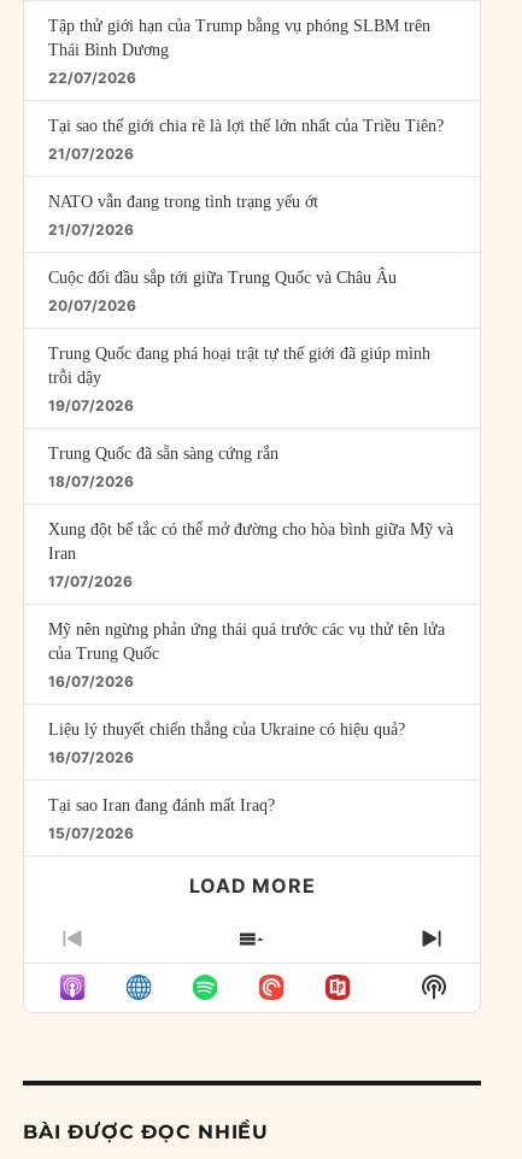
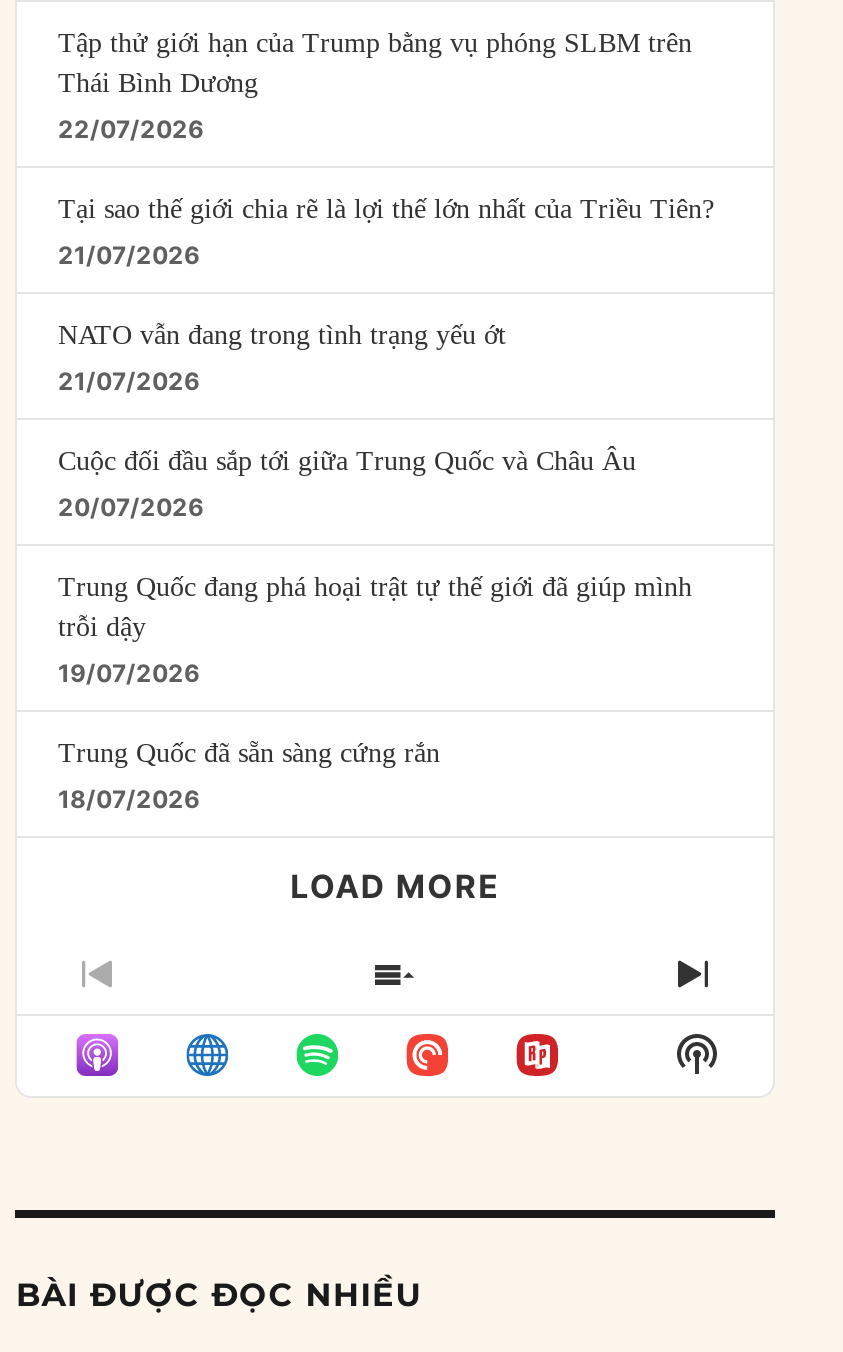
- Xung đột bế tắc có thể mở đường cho hòa bình giữa Mỹ và
- Iran
- 17/07/2026
- Mỹ nên ngừng phản ứng thái quá trước các vụ thử tên lửa
- của Trung Quốc
- 16/07/2026
- Liệu lý thuyết chiến thắng của Ukraine có hiệu quả?
- 16/07/2026
- Tại sao Iran đang đánh mất Iraq?
- 15/07/2026
